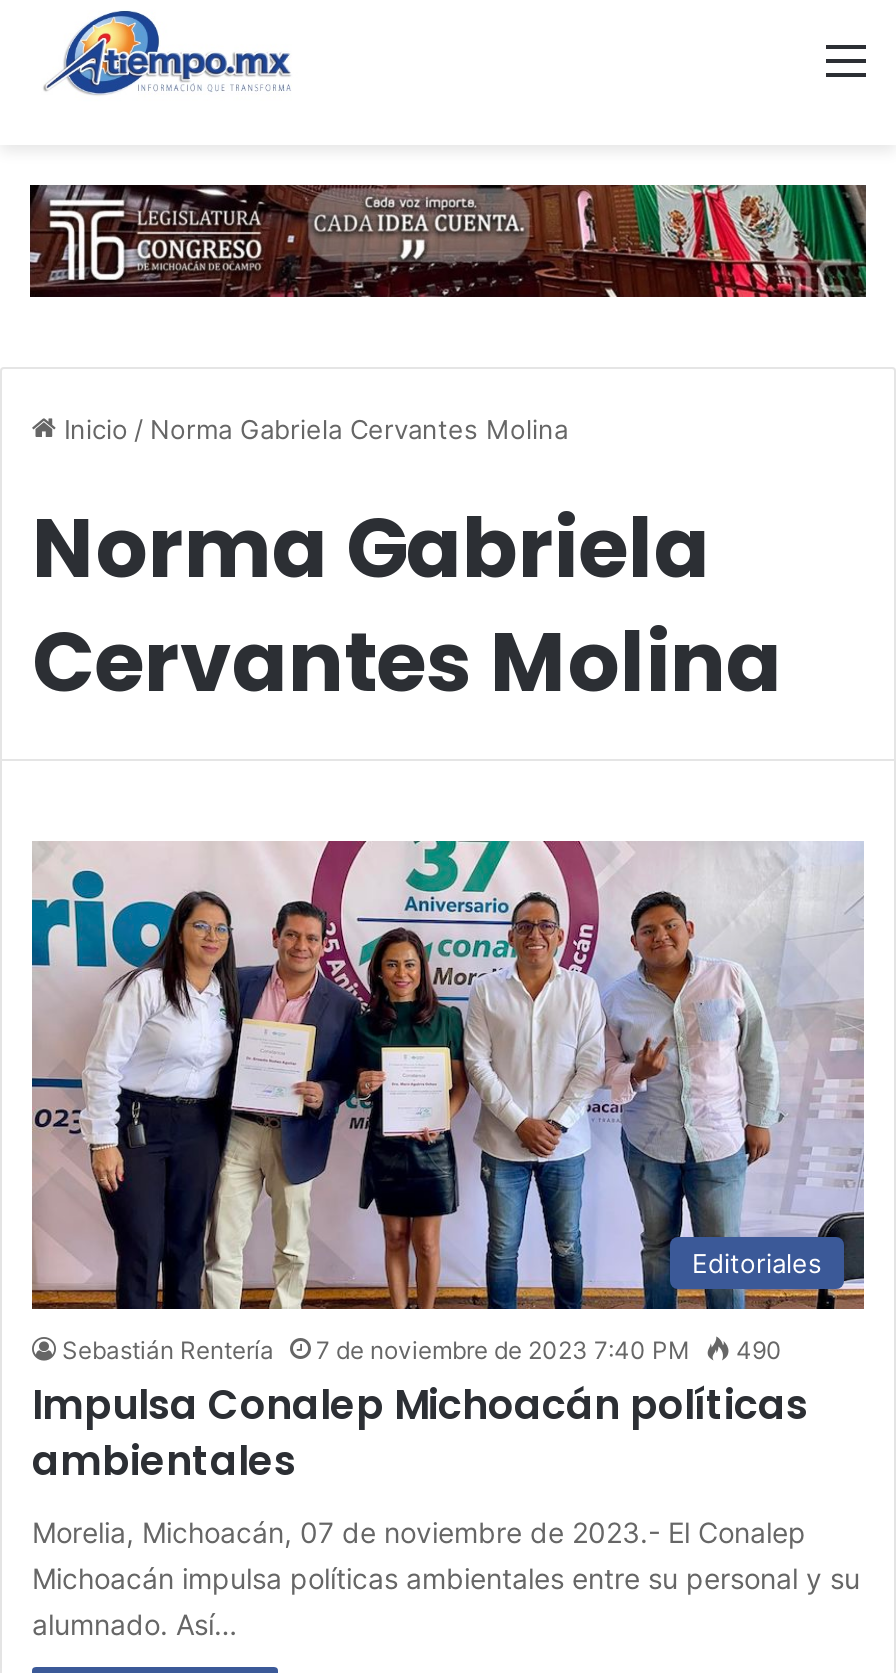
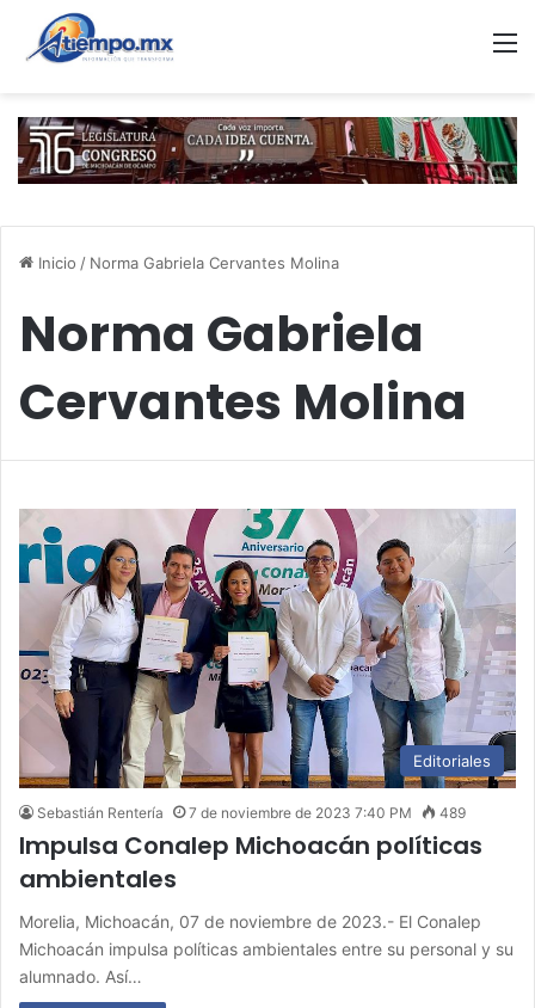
- Sebastián Rentería 7 de noviembre de 2023 7:40 PM 490
+ Sebastián Rentería 7 de noviembre de 2023 7:40 PM 489
